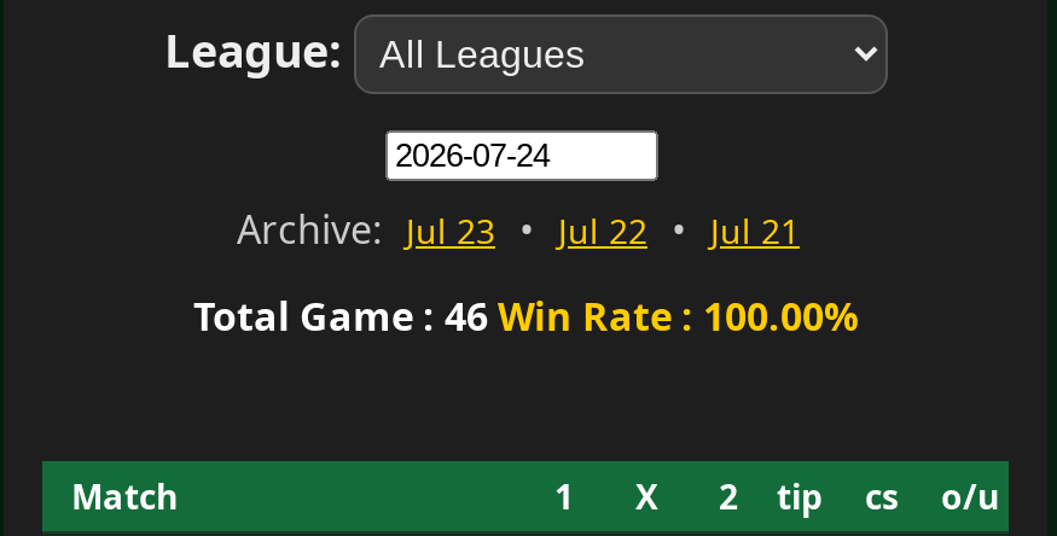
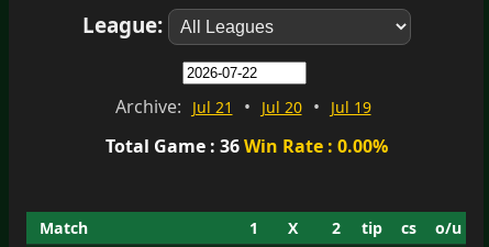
- Archive: Jul 23 • Jul 22 • Jul 21
+ Archive: Jul 21 • Jul 20 • Jul 19

- Total Game : 46 Win Rate : 100.00%
+ Total Game : 36 Win Rate : 0.00%
